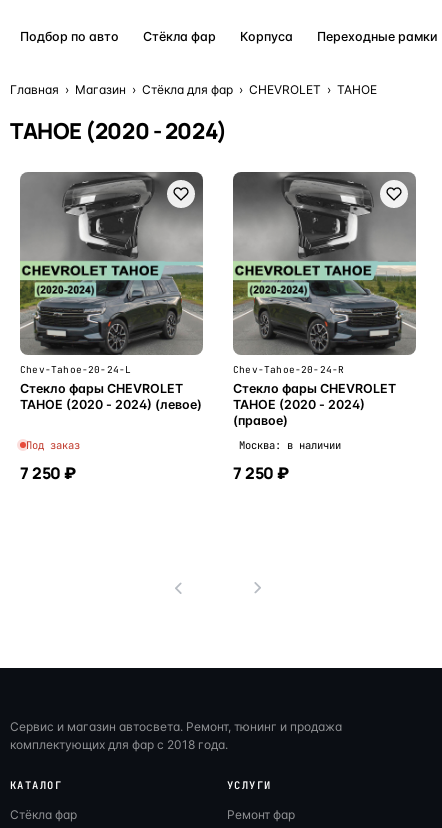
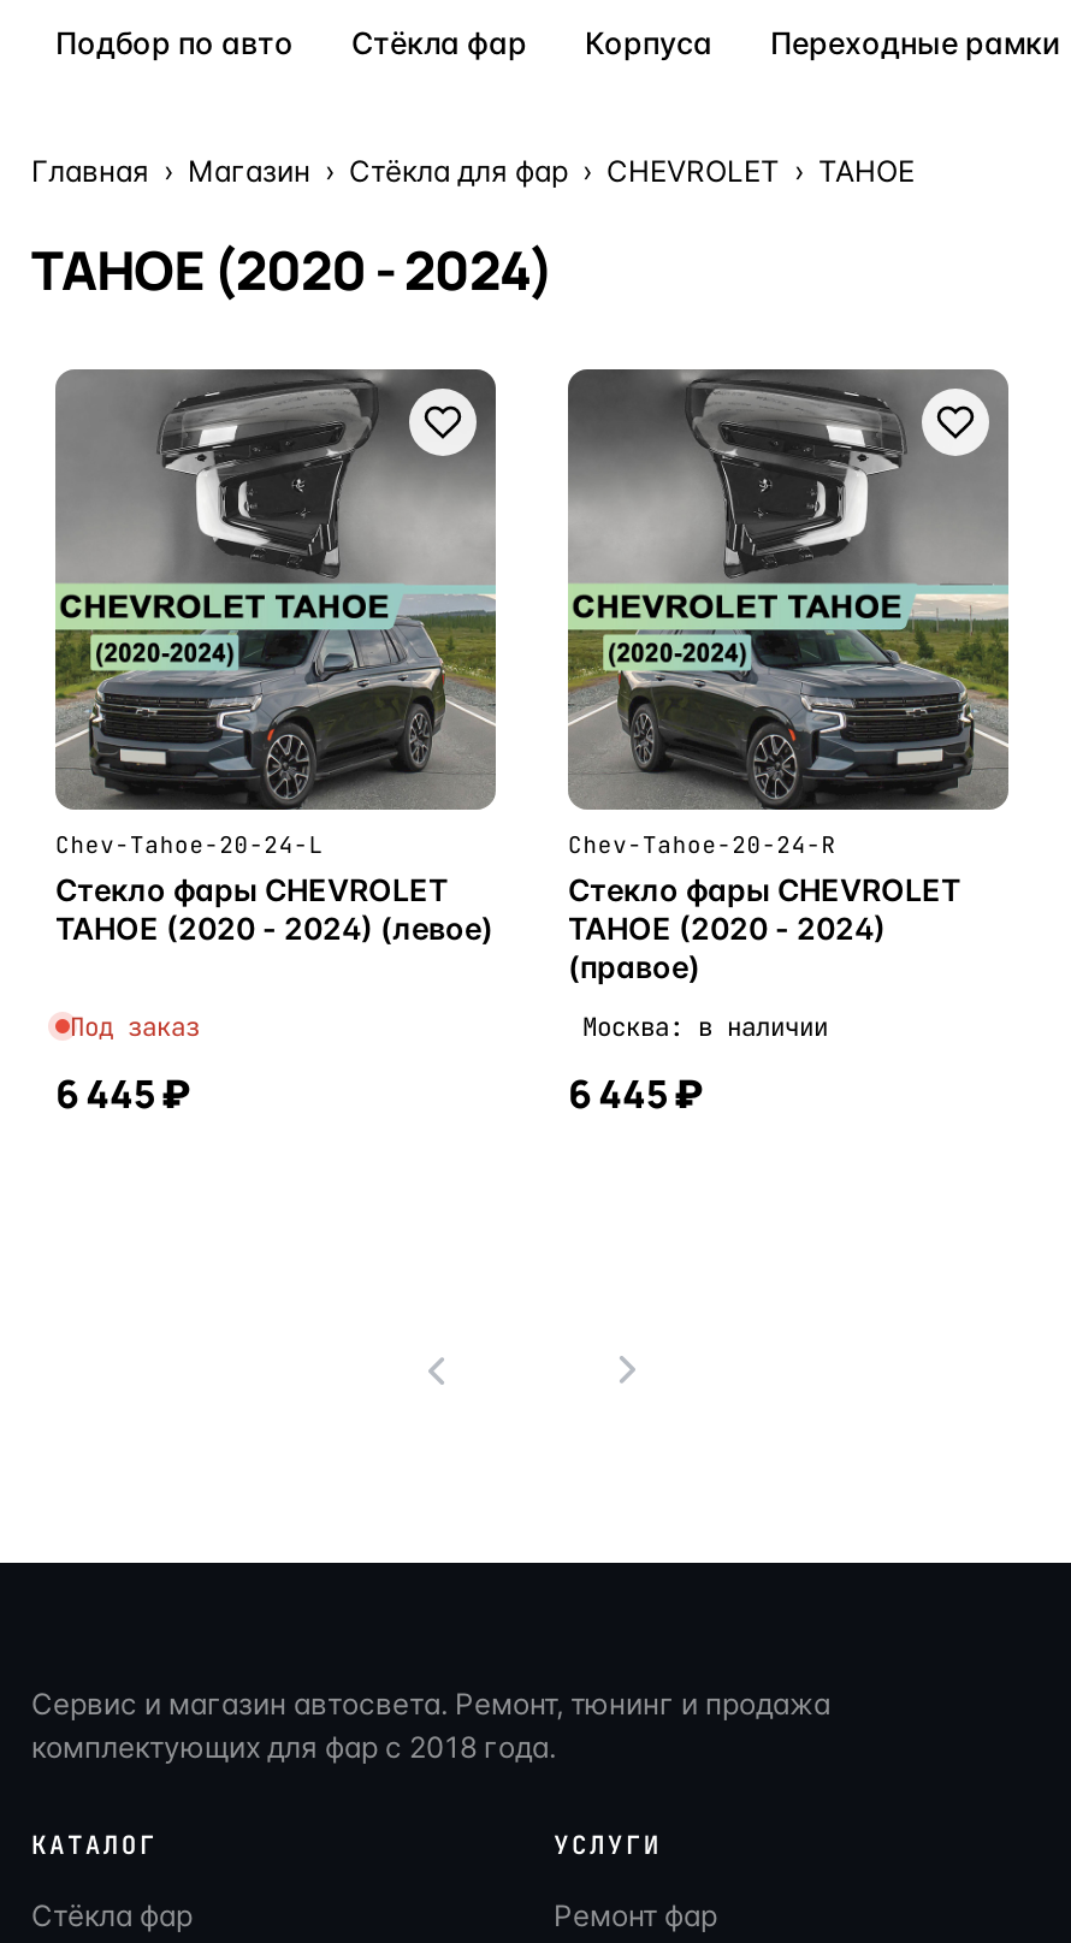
- 7 250 ₽
+ 6 445 ₽

- 7 250 ₽
+ 6 445 ₽
